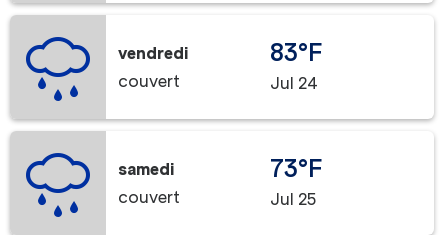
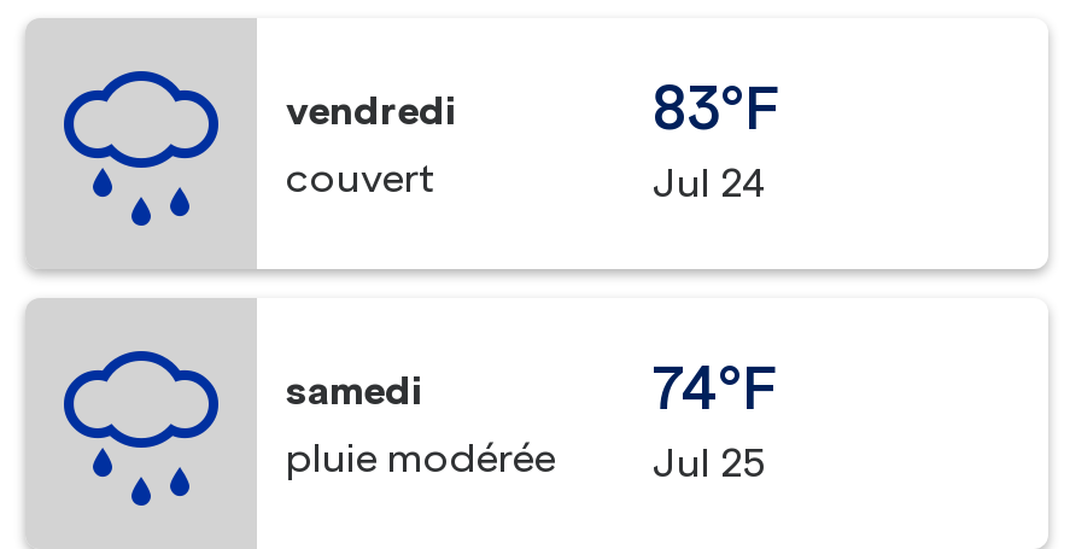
- 73°F
+ 74°F

- couvert
+ pluie modérée
